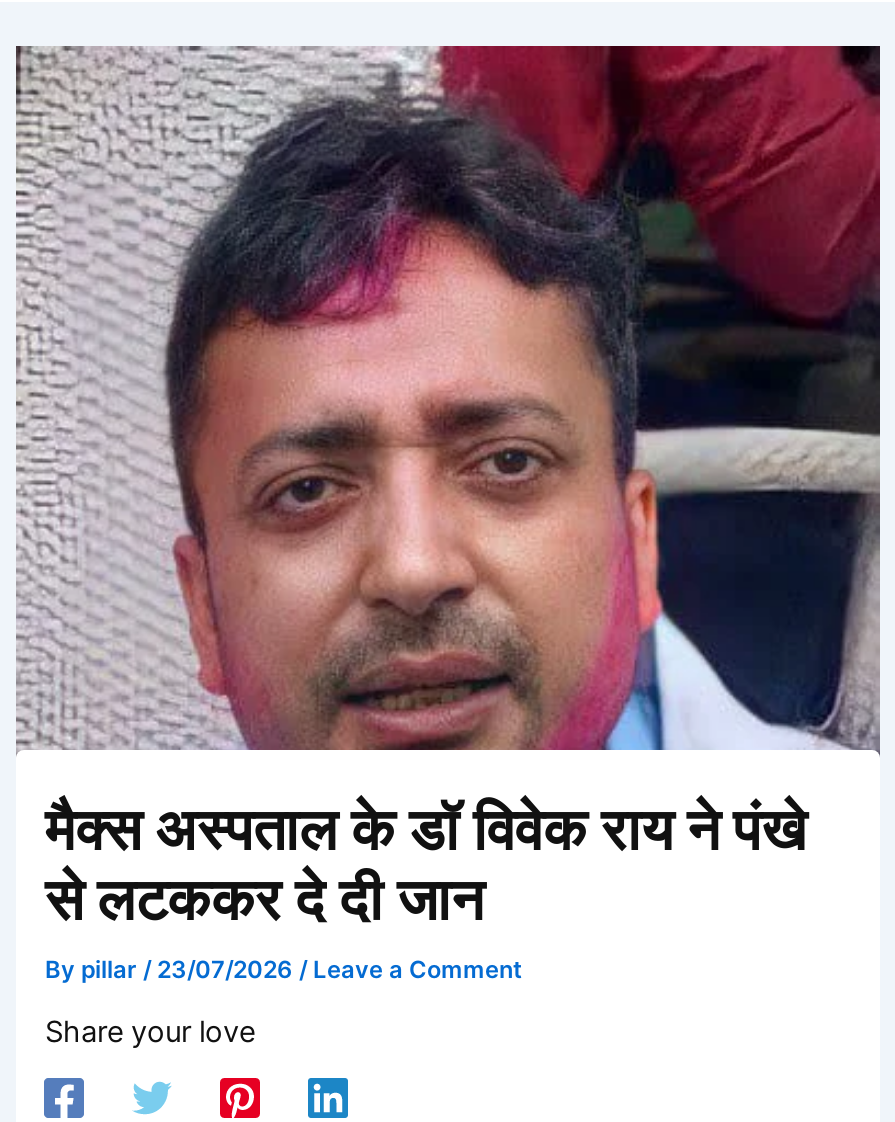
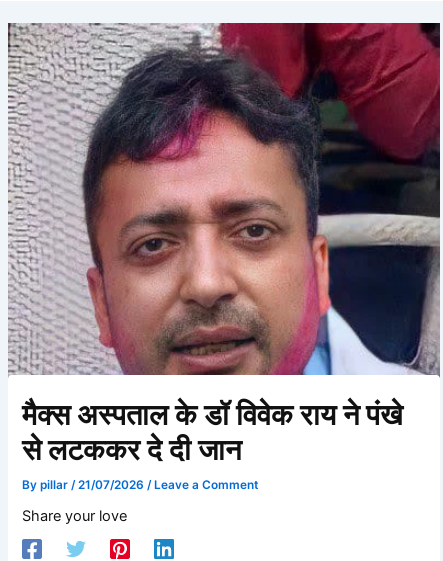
- By pillar / 23/07/2026 / Leave a Comment
+ By pillar / 21/07/2026 / Leave a Comment
